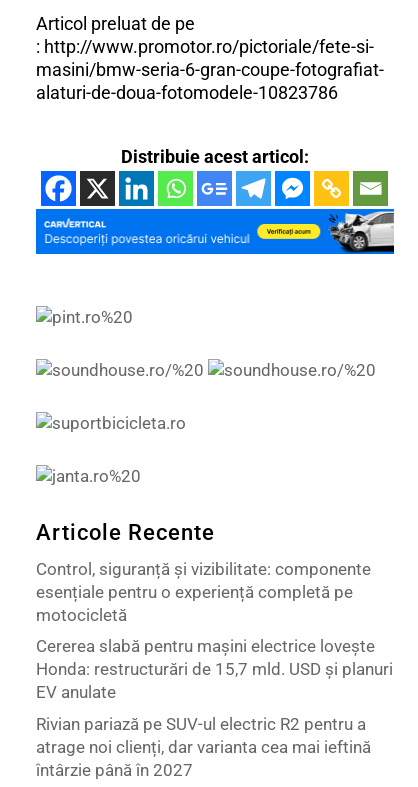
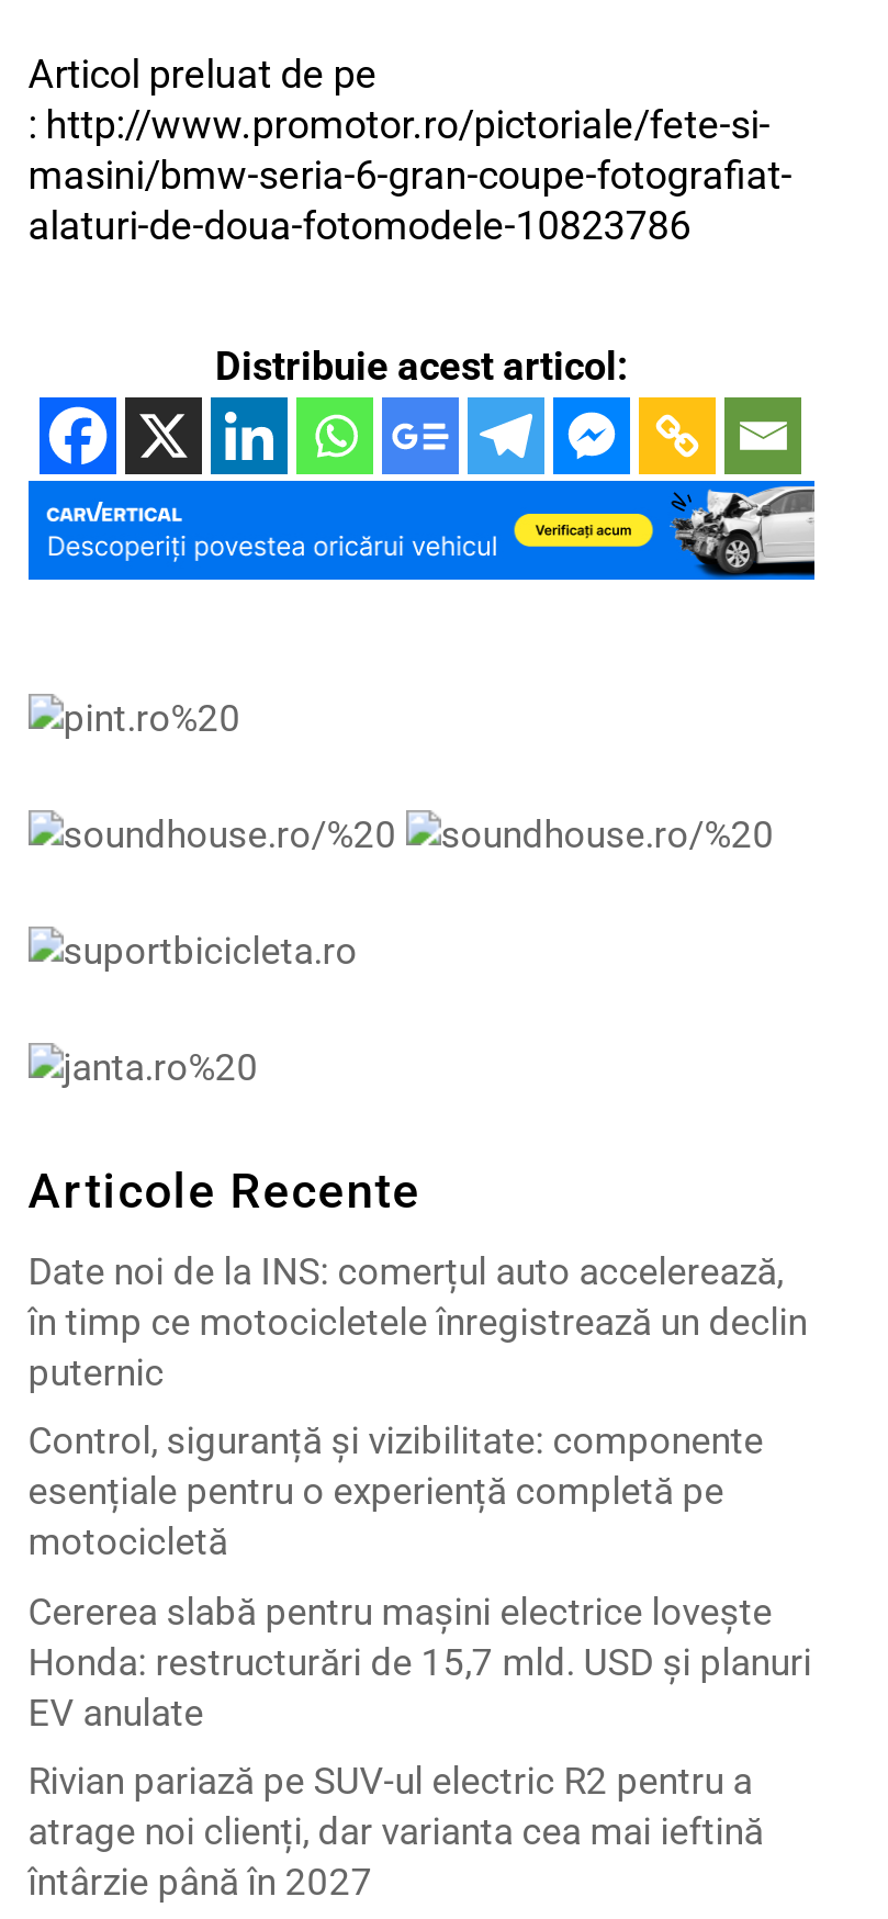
+ Date noi de la INS: comerțul auto accelerează,
+ în timp ce motocicletele înregistrează un declin
+ puternic
